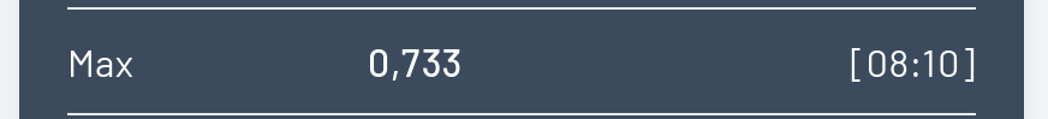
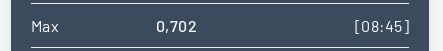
- 0,733
+ 0,702

- [08:10]
+ [08:45]
